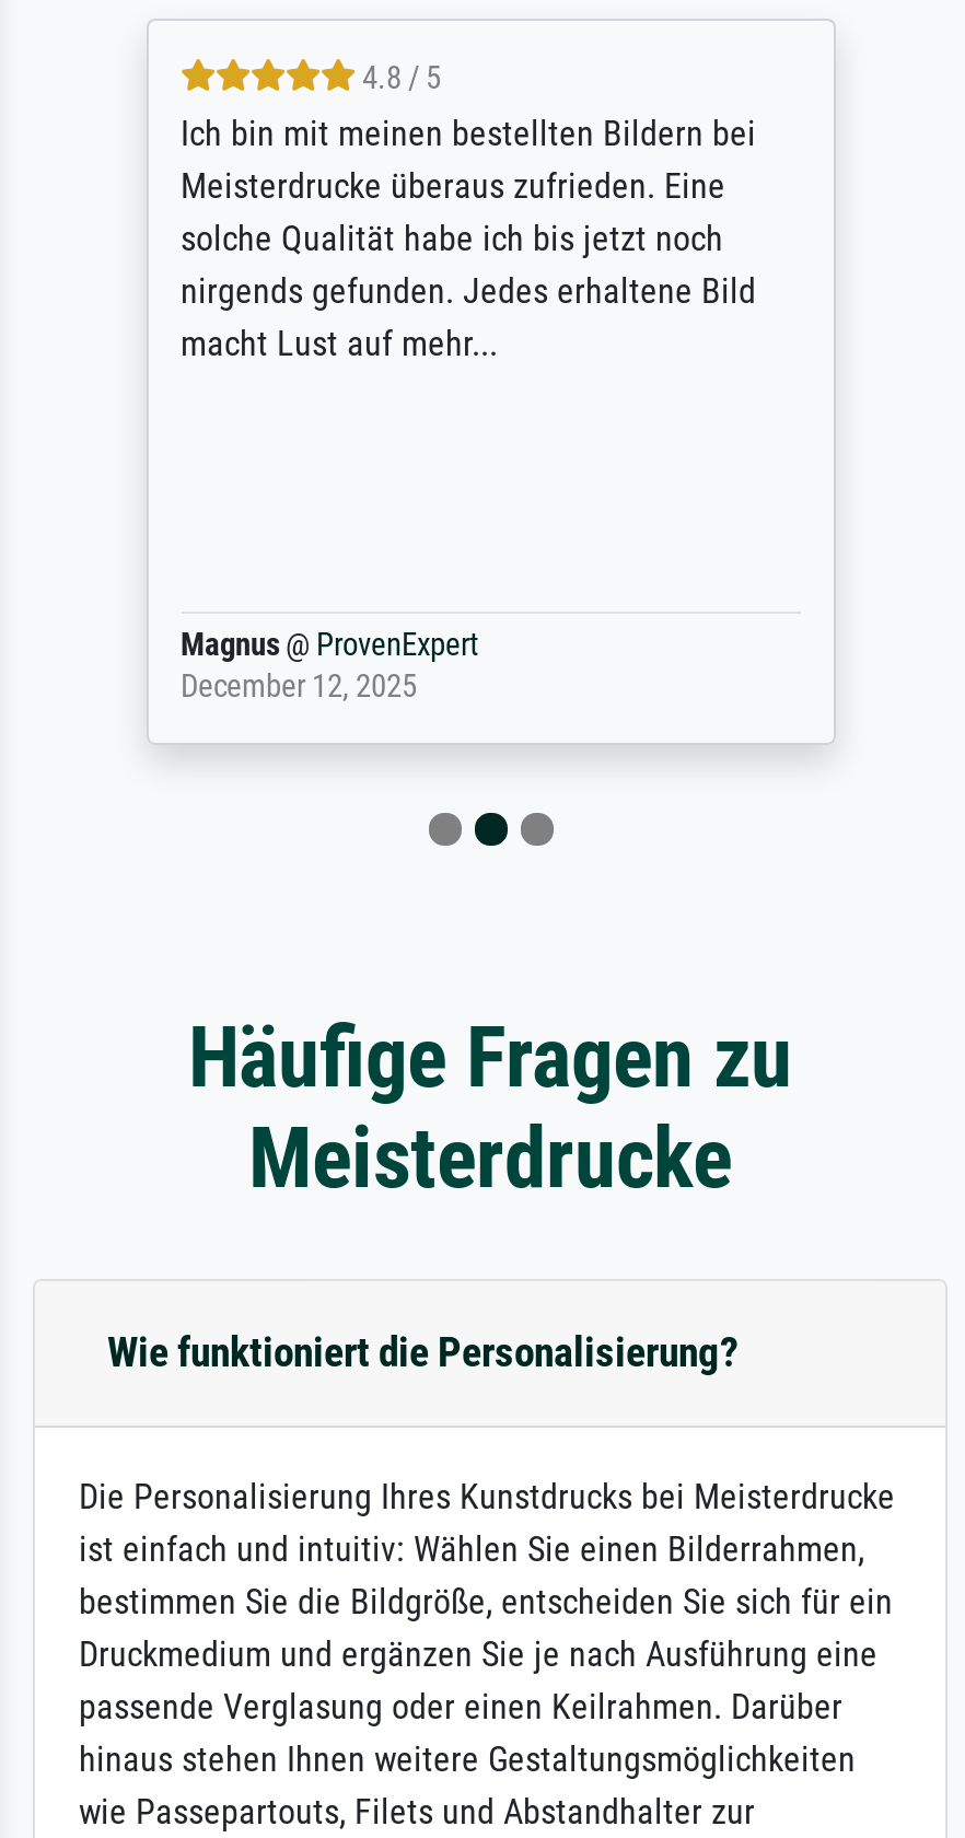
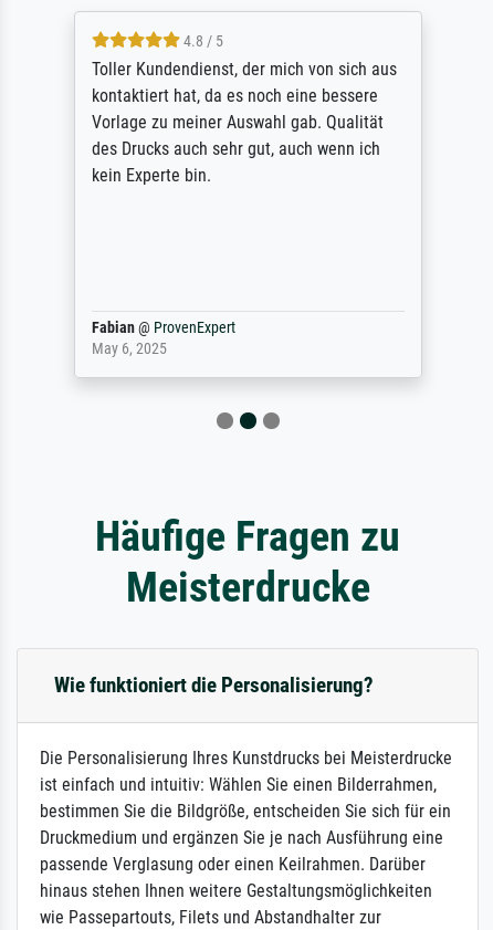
- Ich bin mit meinen bestellten Bildern bei
- Meisterdrucke überaus zufrieden. Eine
- solche Qualität habe ich bis jetzt noch
- nirgends gefunden. Jedes erhaltene Bild
- macht Lust auf mehr...
+ Toller Kundendienst, der mich von sich aus
+ kontaktiert hat, da es noch eine bessere
+ Vorlage zu meiner Auswahl gab. Qualität
+ des Drucks auch sehr gut, auch wenn ich
+ kein Experte bin.

- Magnus @ ProvenExpert
- December 12, 2025
+ Fabian @ ProvenExpert
+ May 6, 2025
